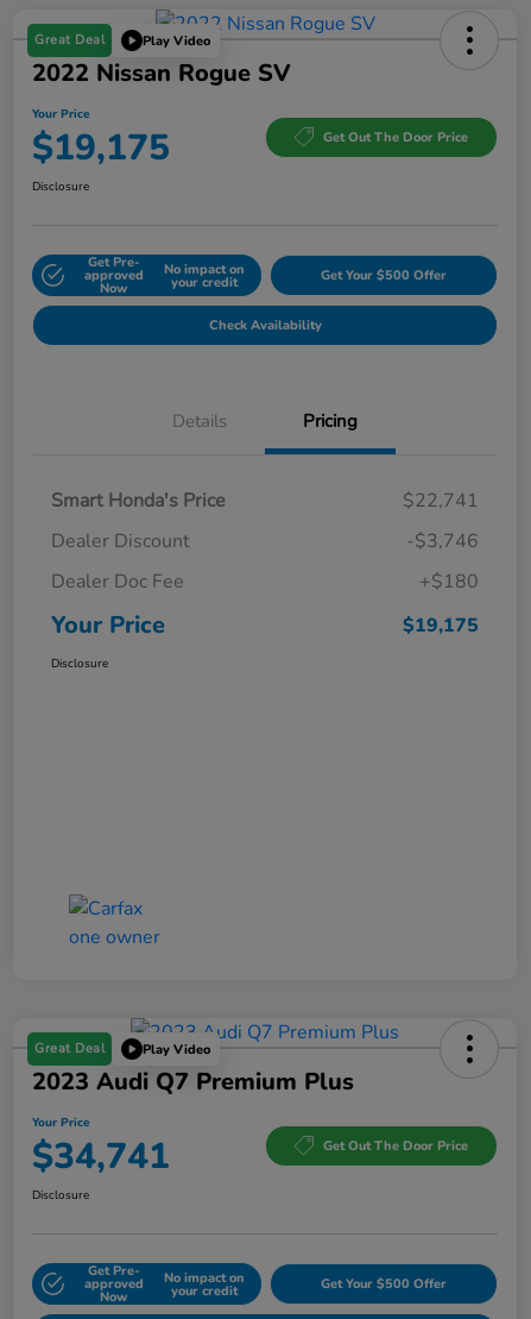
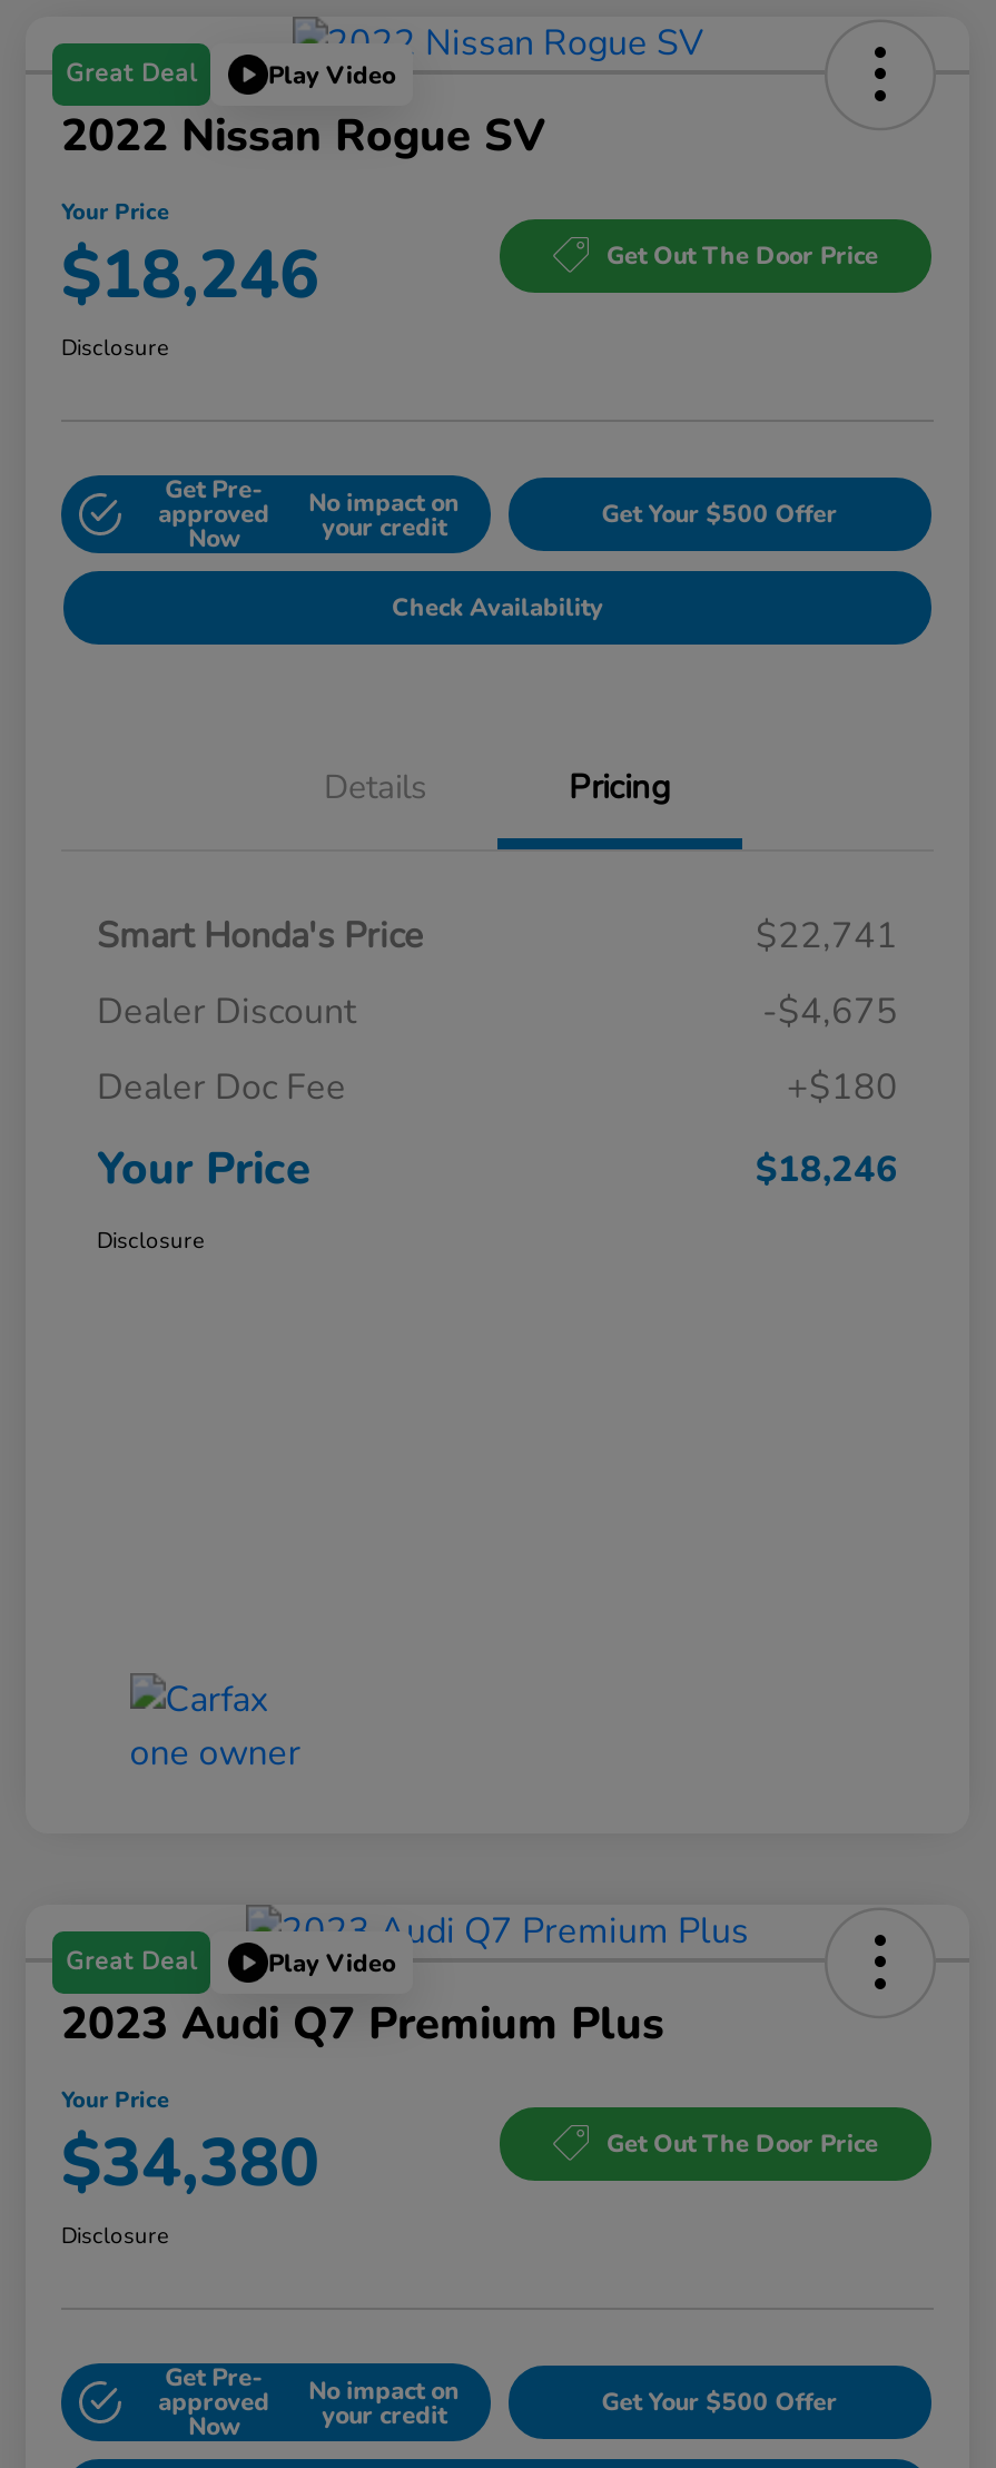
- $19,175
+ $18,246

- -$3,746
+ -$4,675

- $19,175
+ $18,246

- $34,741
+ $34,380
